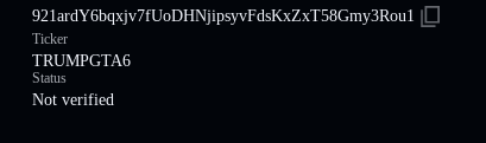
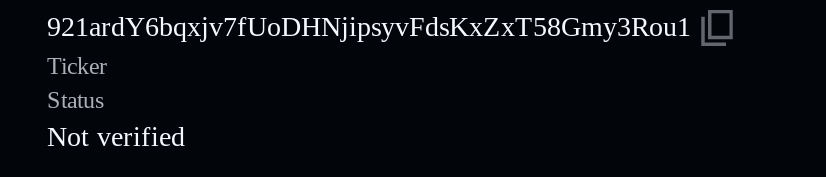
- TRUMPGTA6
